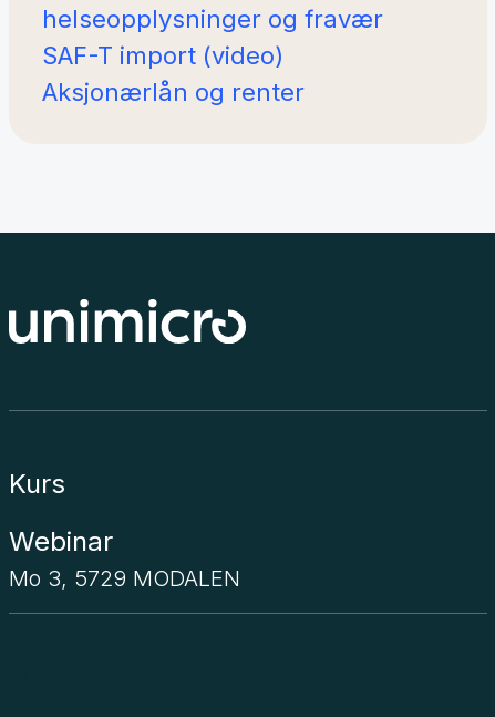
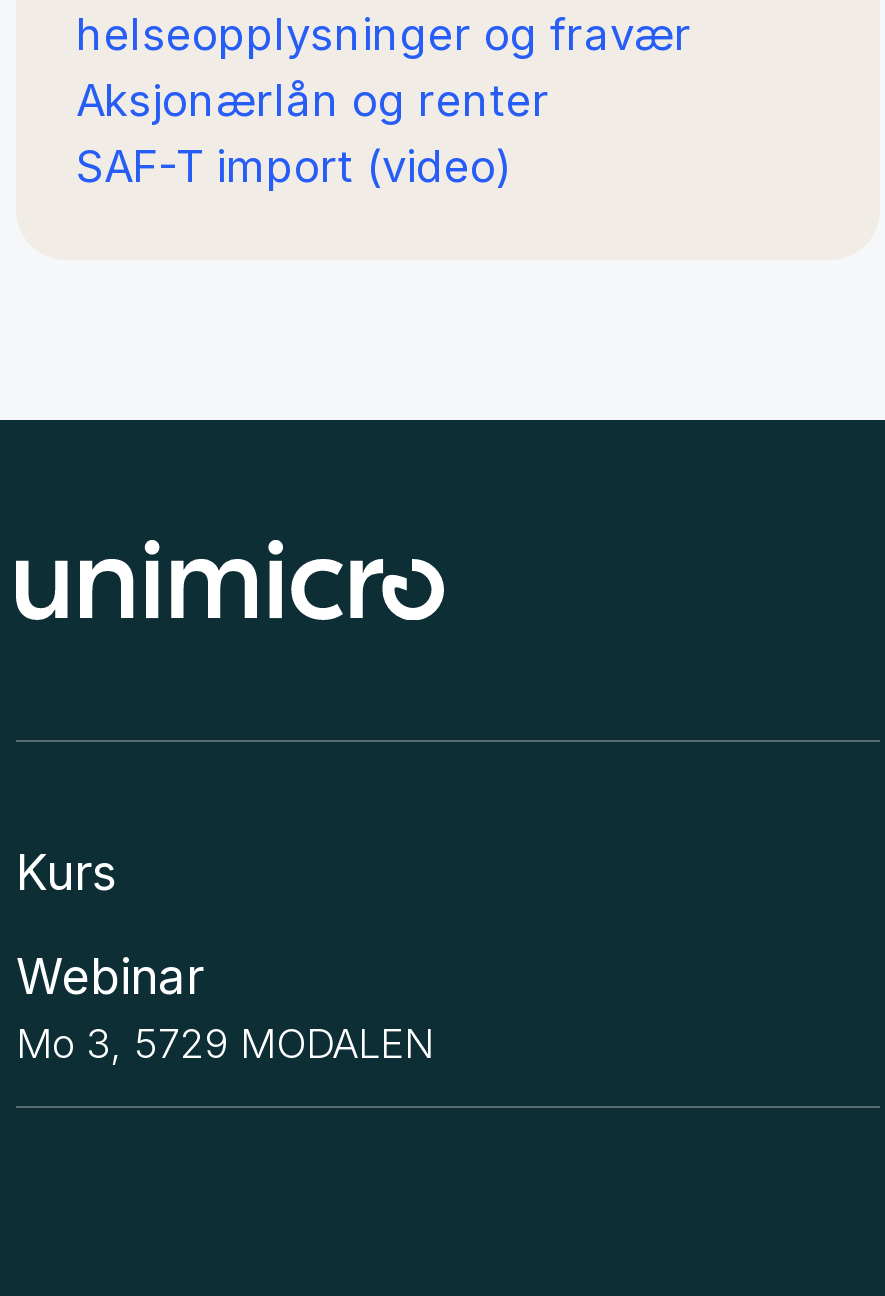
moved down: SAF-T import (video)

moved up: Aksjonærlån og renter
